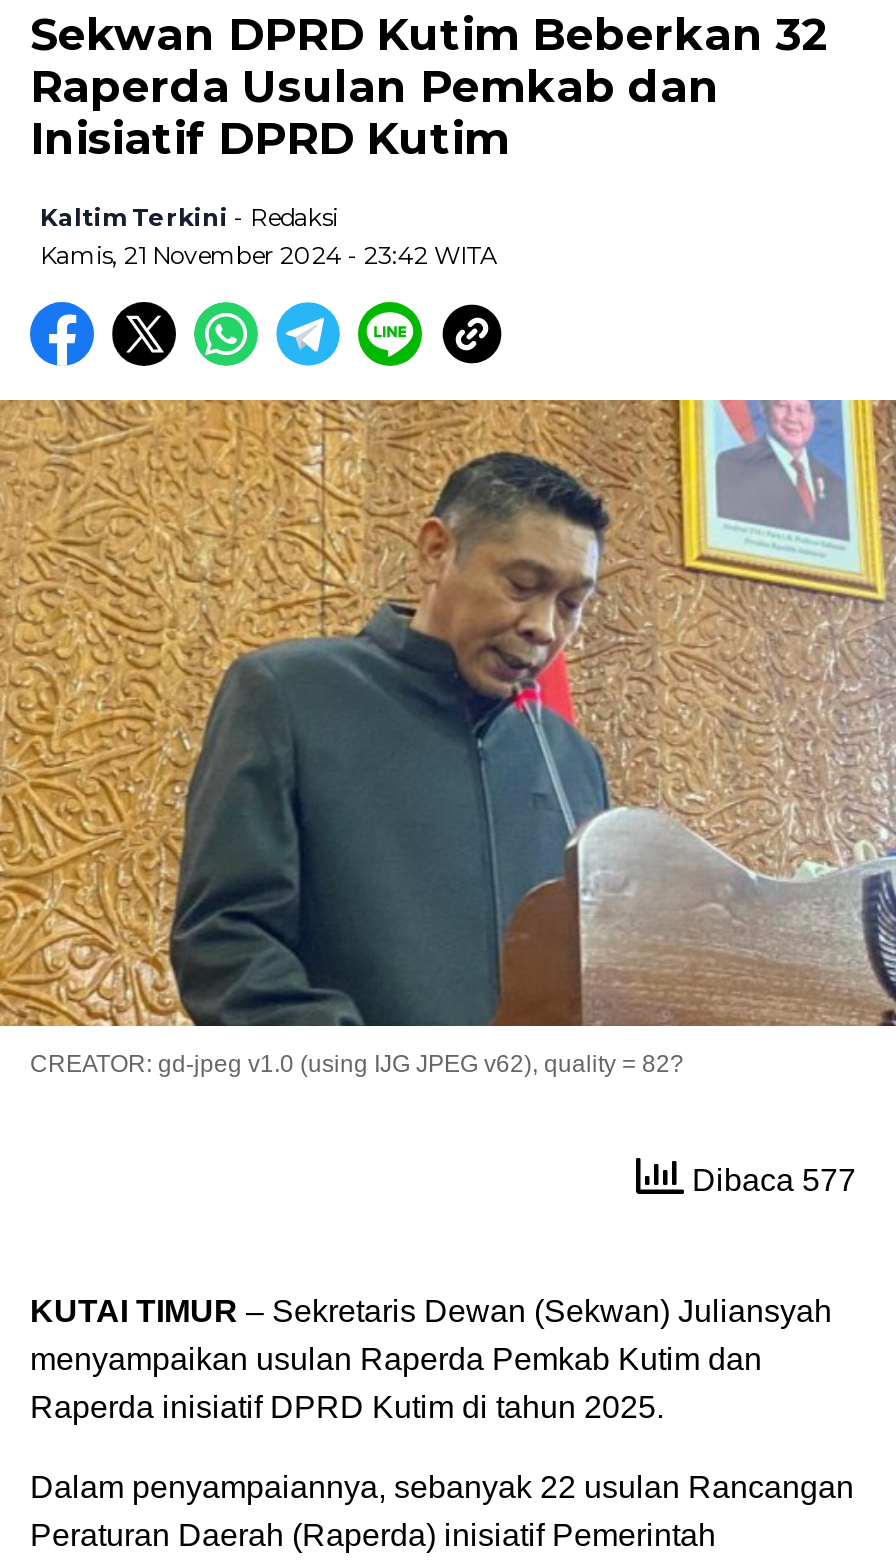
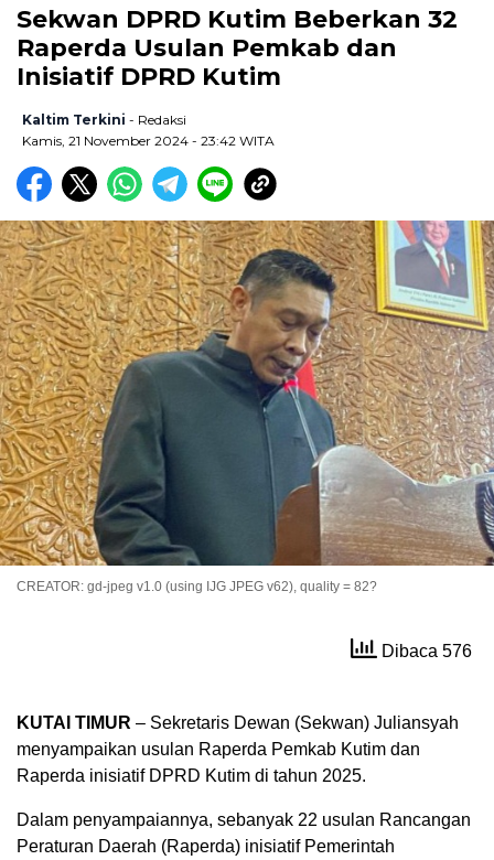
- Dibaca 577
+ Dibaca 576
